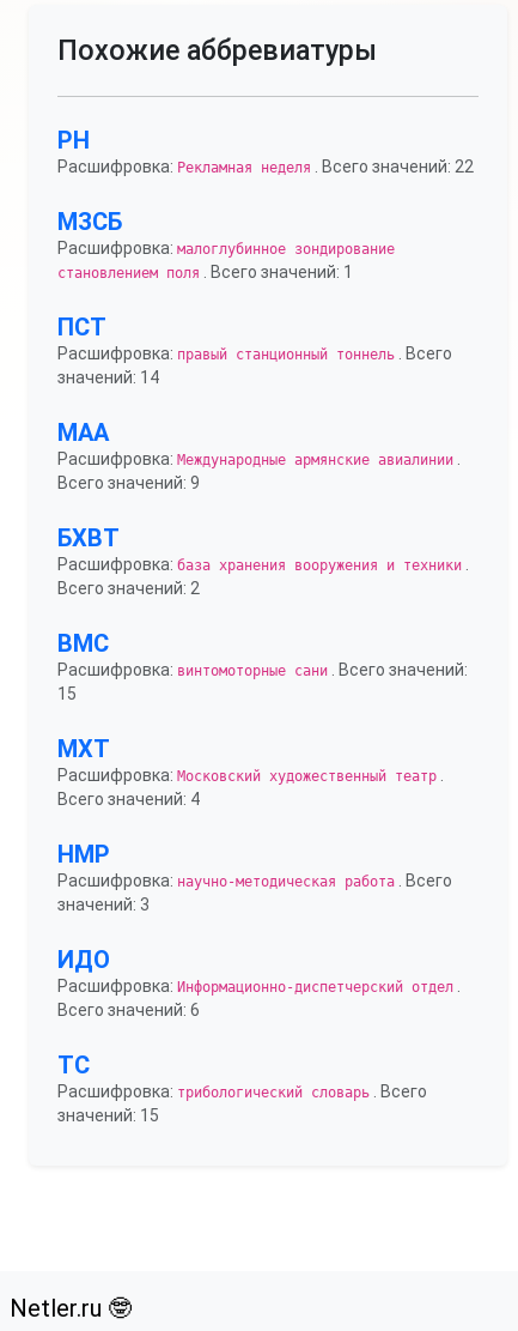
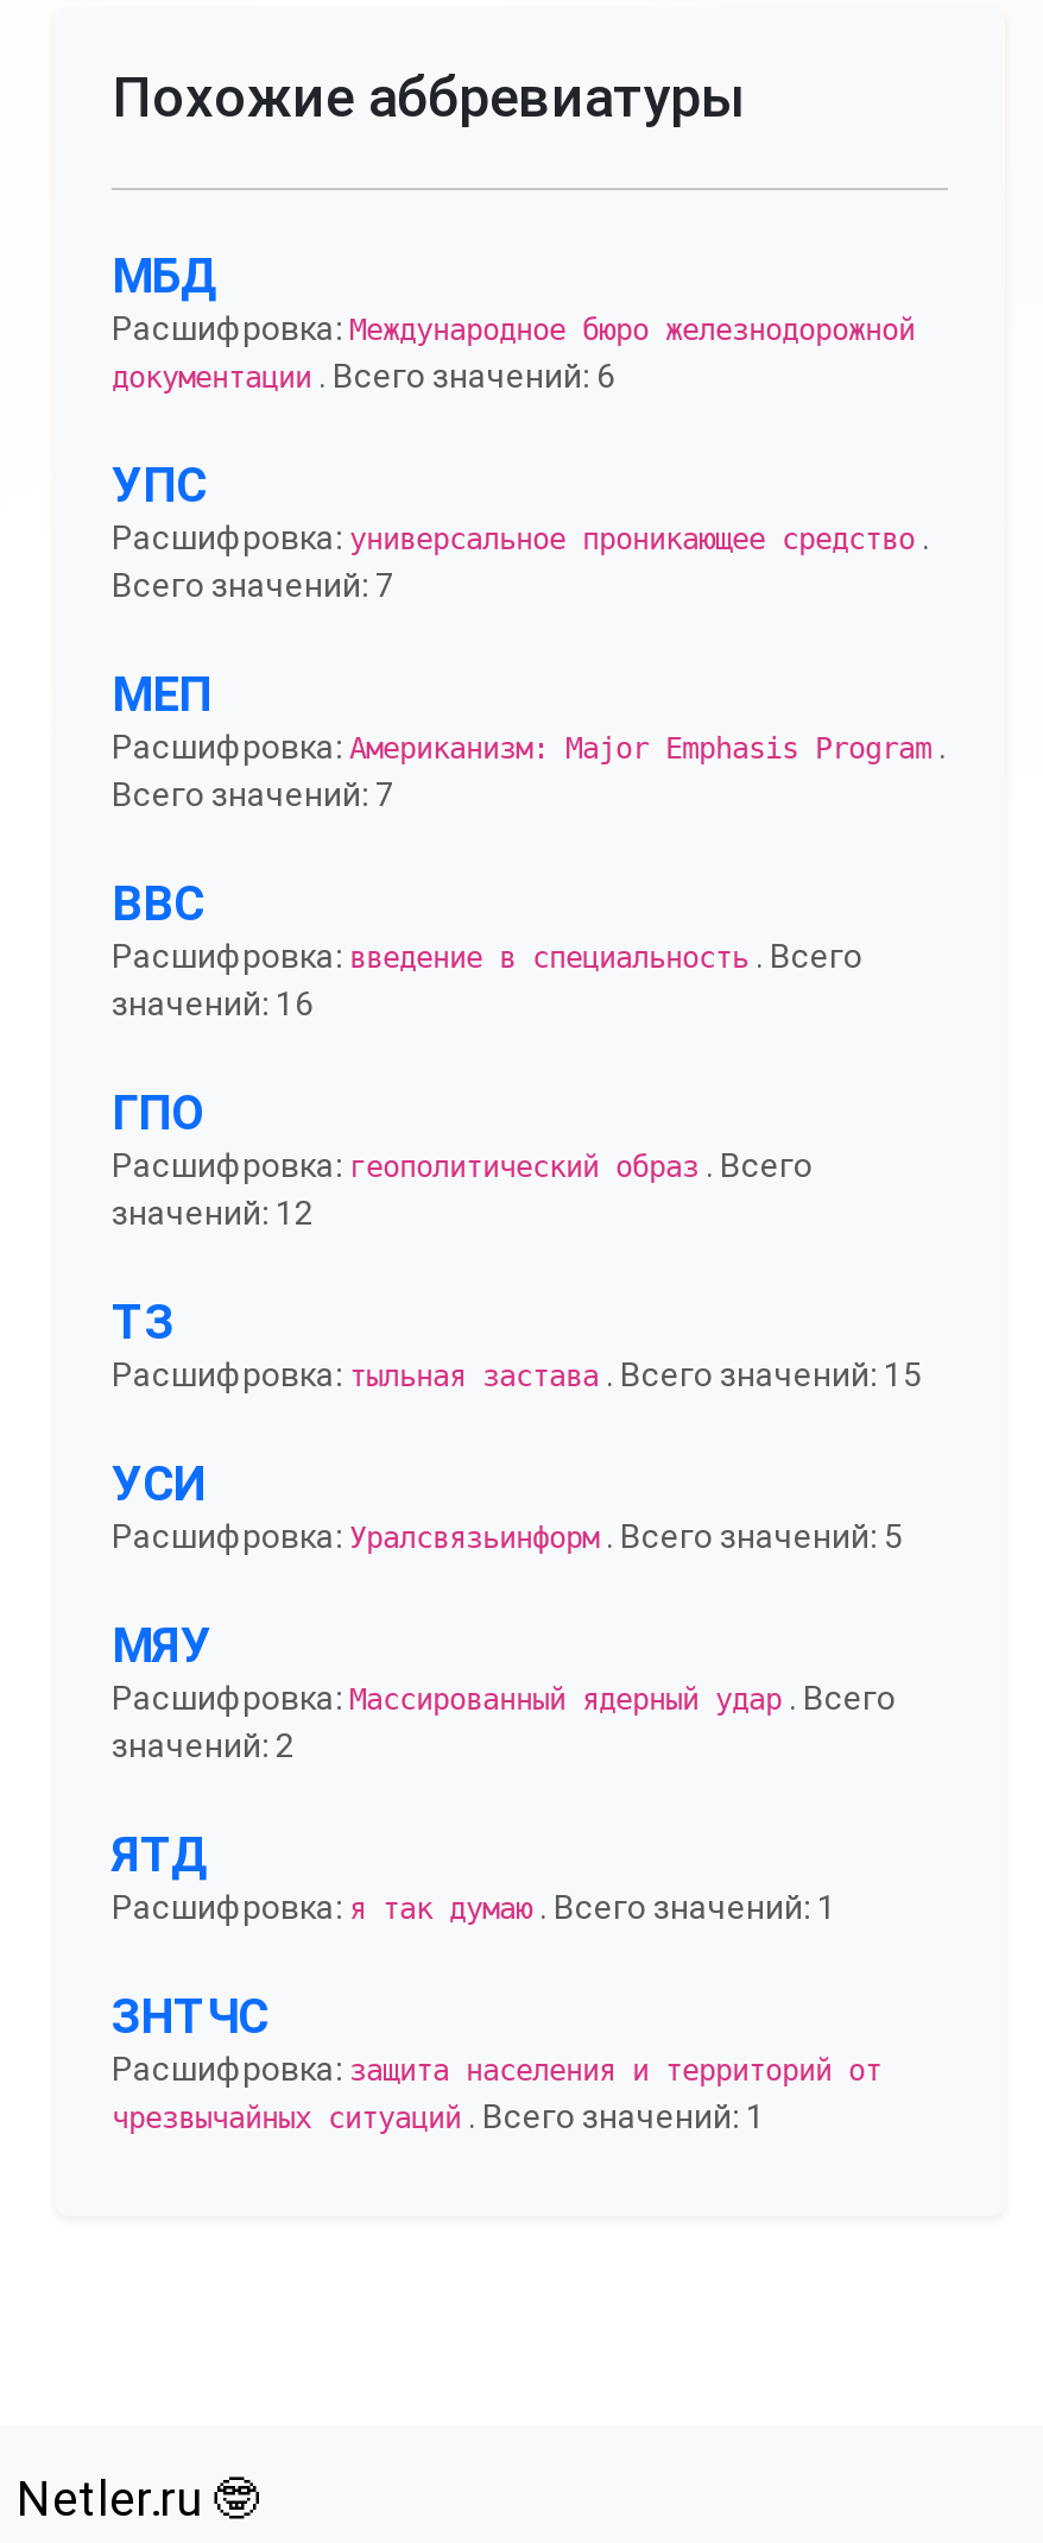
- РН
- Расшифровка: Рекламная неделя. Всего значений: 22
+ МБД
+ Расшифровка: Международное бюро железнодорожной
+ документации. Всего значений: 6

- МЗСБ
- Расшифровка: малоглубинное зондирование
- становлением поля. Всего значений: 1
+ УПС
+ Расшифровка: универсальное проникающее средство.
+ Всего значений: 7

- ПСТ
- Расшифровка: правый станционный тоннель. Всего
- значений: 14
+ МЕП
+ Расшифровка: Американизм: Major Emphasis Program.
+ Всего значений: 7

- МАА
- Расшифровка: Международные армянские авиалинии.
- Всего значений: 9
+ ВВС
+ Расшифровка: введение в специальность. Всего
+ значений: 16

- БХВТ
- Расшифровка: база хранения вооружения и техники.
- Всего значений: 2
+ ГПО
+ Расшифровка: геополитический образ. Всего
+ значений: 12

- ВМС
- Расшифровка: винтомоторные сани. Всего значений:
- 15
+ ТЗ
+ Расшифровка: тыльная застава. Всего значений: 15

- МХТ
- Расшифровка: Московский художественный театр.
- Всего значений: 4
+ УСИ
+ Расшифровка: Уралсвязьинформ. Всего значений: 5

- НМР
- Расшифровка: научно-методическая работа. Всего
- значений: 3
+ МЯУ
+ Расшифровка: Массированный ядерный удар. Всего
+ значений: 2

- ИДО
- Расшифровка: Информационно-диспетчерский отдел.
- Всего значений: 6
+ ЯТД
+ Расшифровка: я так думаю. Всего значений: 1

- ТС
- Расшифровка: трибологический словарь. Всего
- значений: 15
+ ЗНТЧС
+ Расшифровка: защита населения и территорий от
+ чрезвычайных ситуаций. Всего значений: 1
